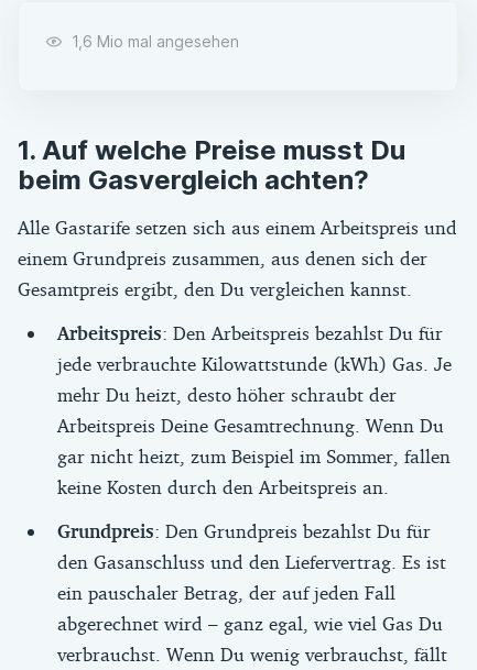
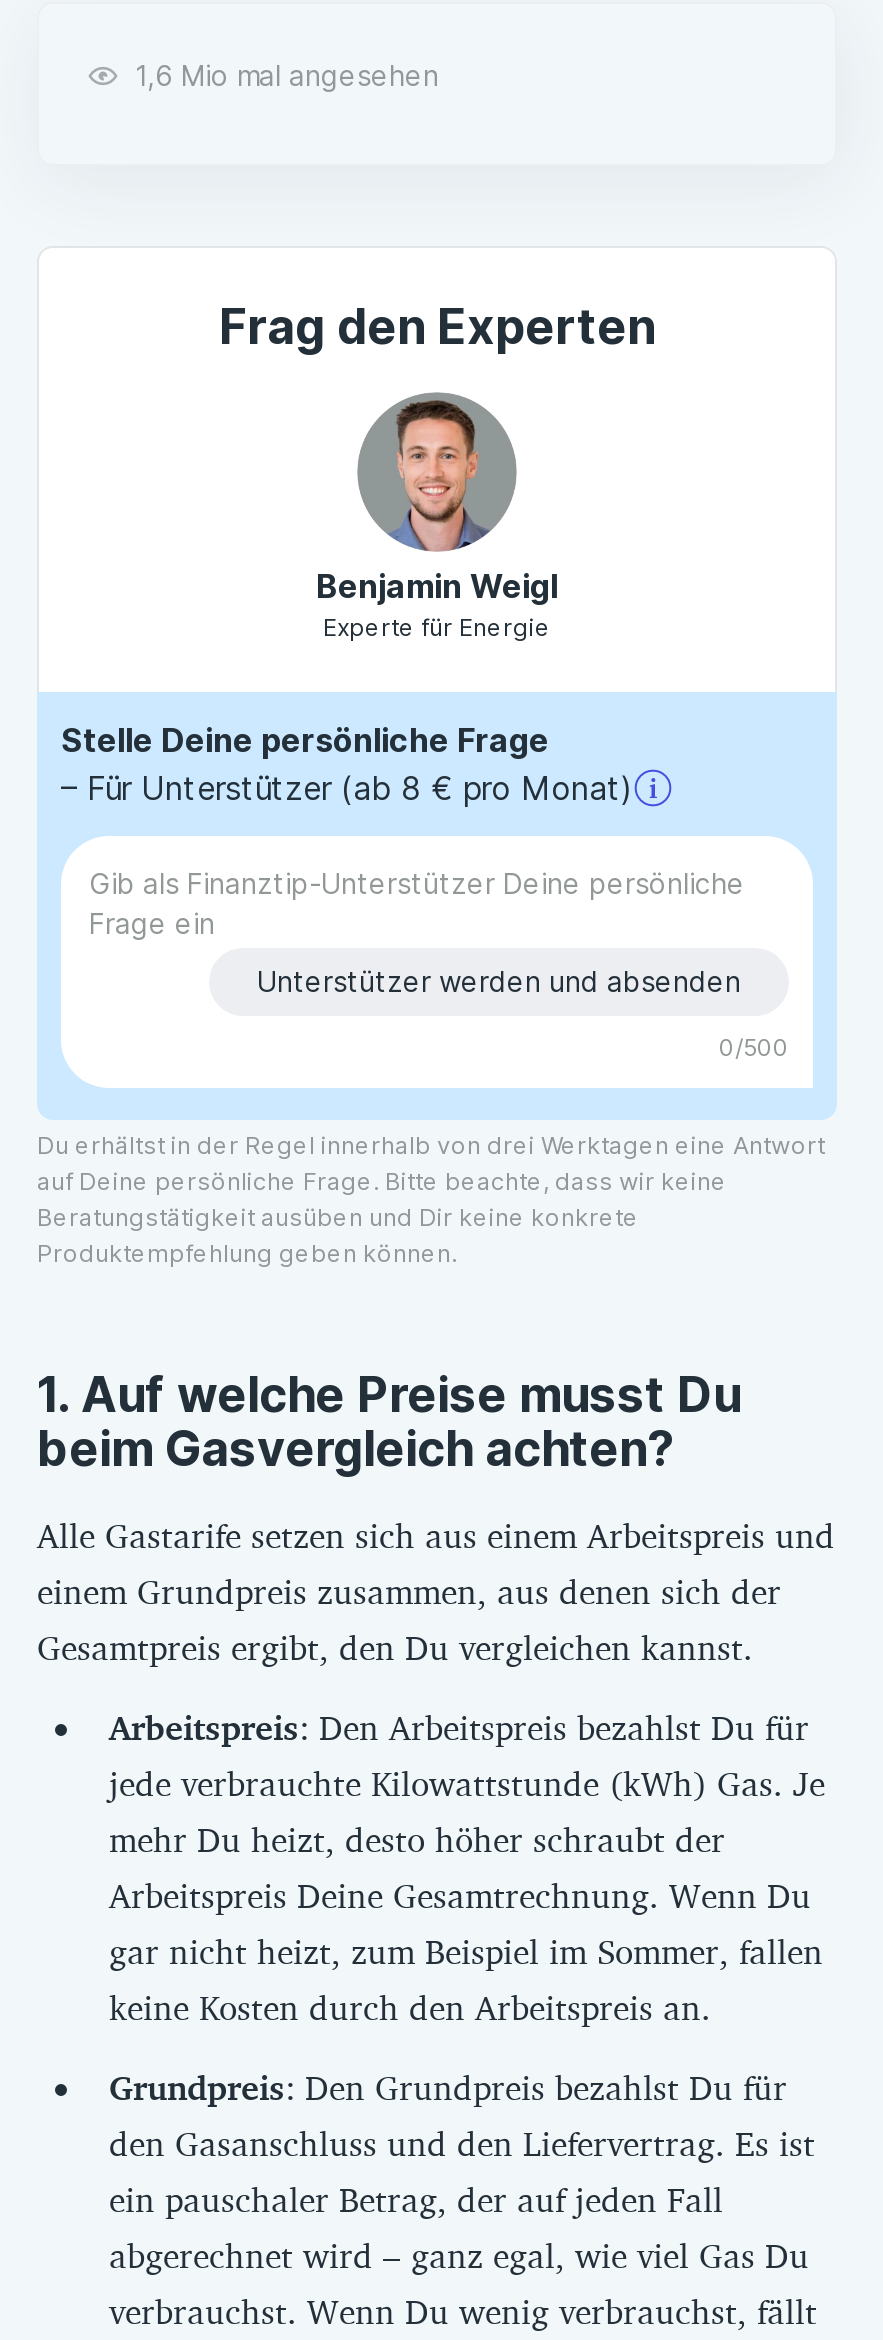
+ [image]
+ Unterstützer werden und absenden
+ 0/500
+ Du erhältst in der Regel innerhalb von drei Werktagen eine Antwort
+ auf Deine persönliche Frage. Bitte beachte, dass wir keine
+ Beratungstätigkeit ausüben und Dir keine konkrete
+ Produktempfehlung geben können.

+ [image]
+ Benjamin Weigl
+ Experte für Energie
+ Stelle Deine persönliche Frage
+ – Für Unterstützer (ab 8 € pro Monat)

+ Frag den Experten
